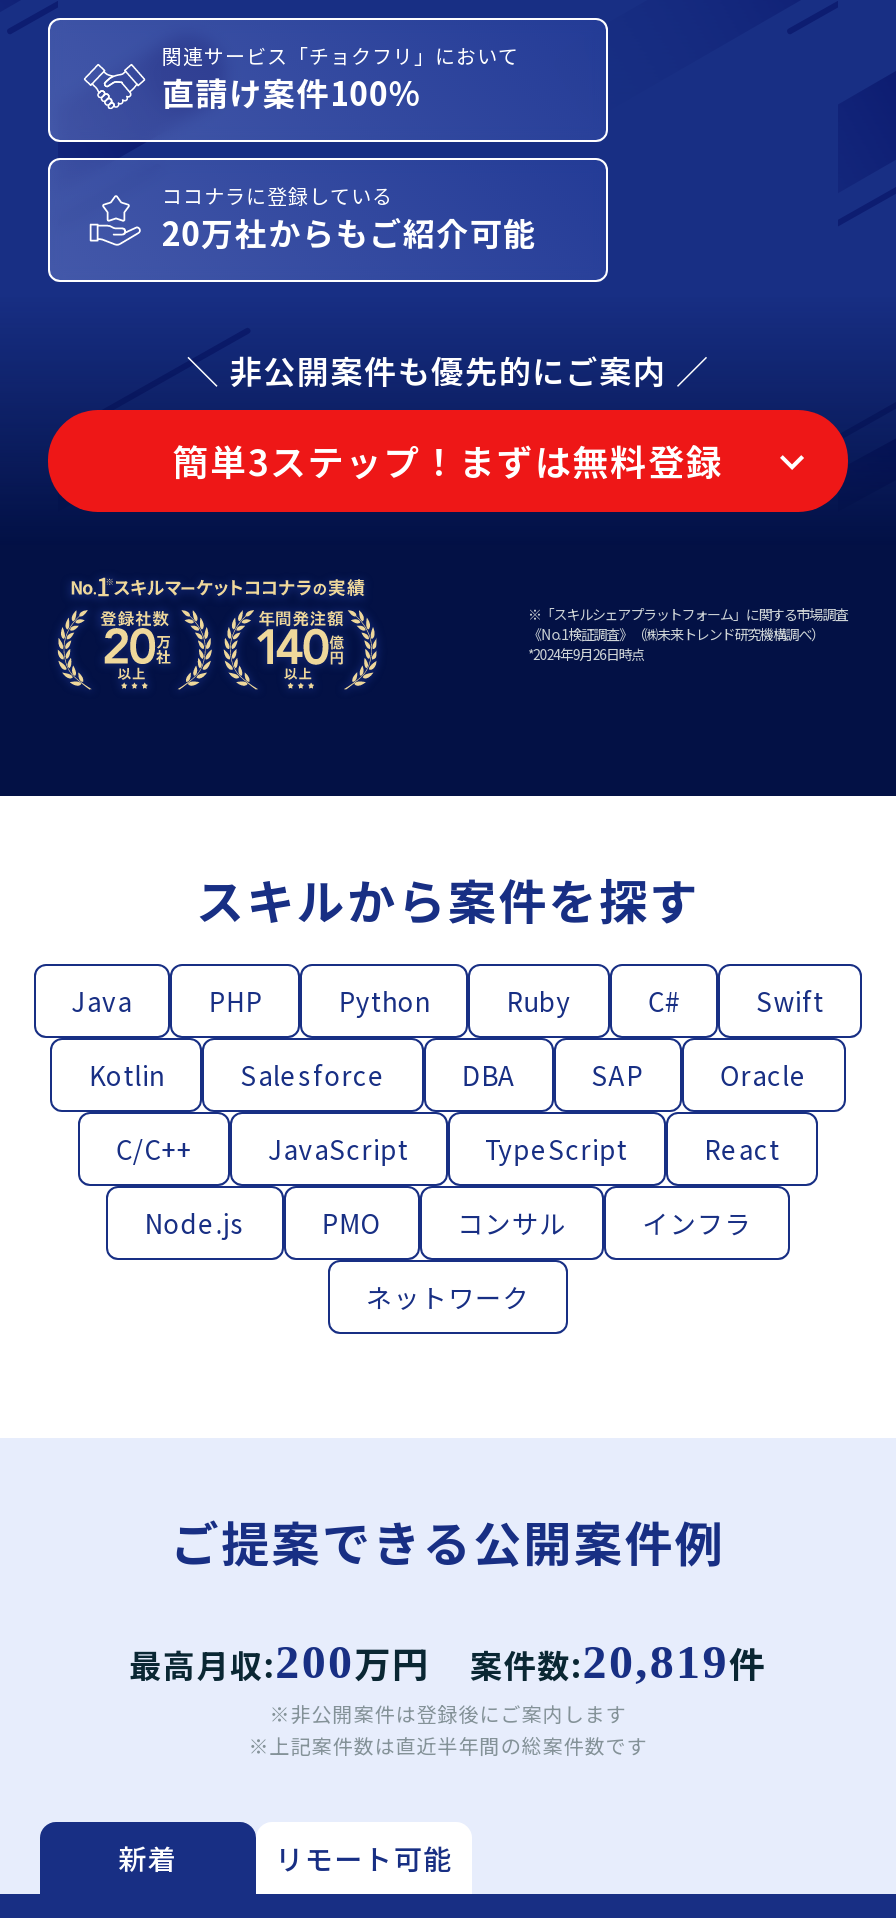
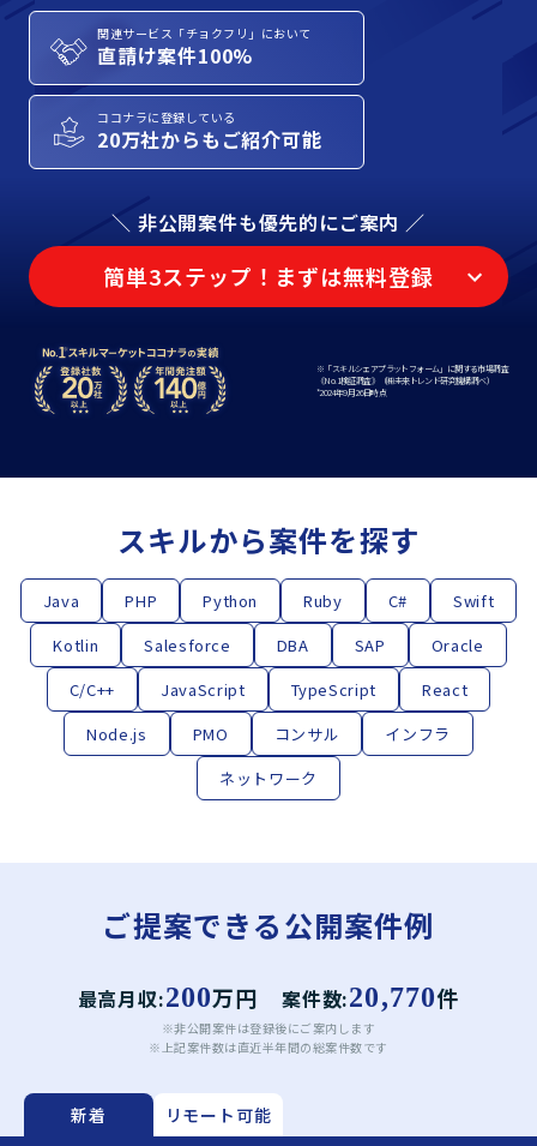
- 最高月収:200万円 案件数:20,819件
+ 最高月収:200万円 案件数:20,770件
